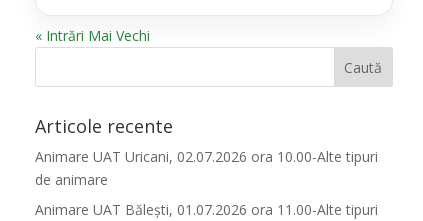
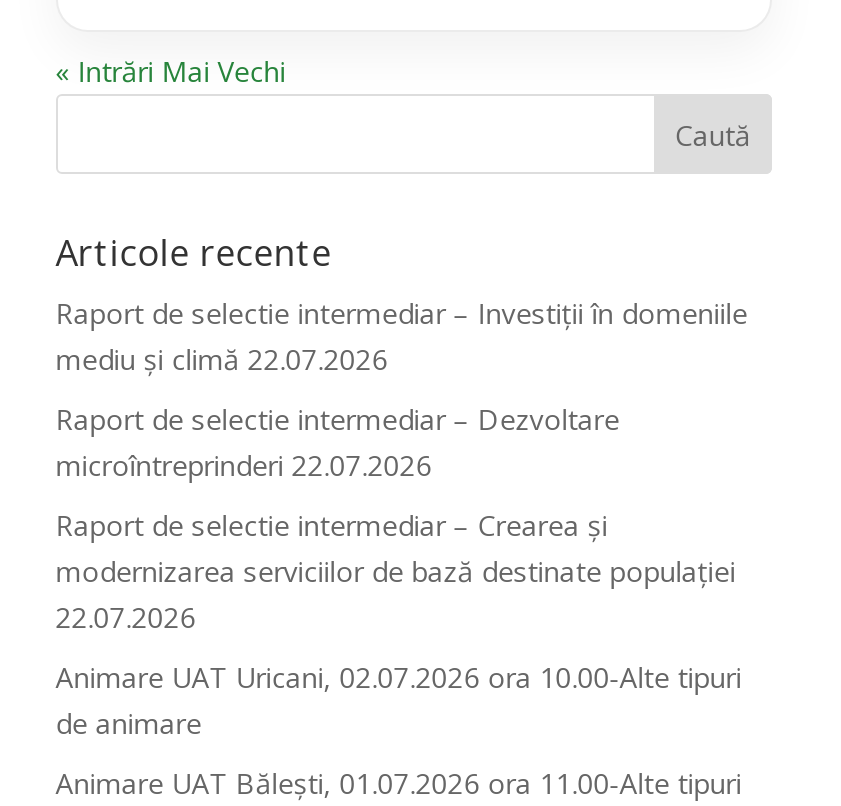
+ Raport de selectie intermediar – Investiții în domeniile
+ mediu și climă 22.07.2026
+ Raport de selectie intermediar – Dezvoltare
+ microîntreprinderi 22.07.2026
+ Raport de selectie intermediar – Crearea și
+ modernizarea serviciilor de bază destinate populației
+ 22.07.2026
